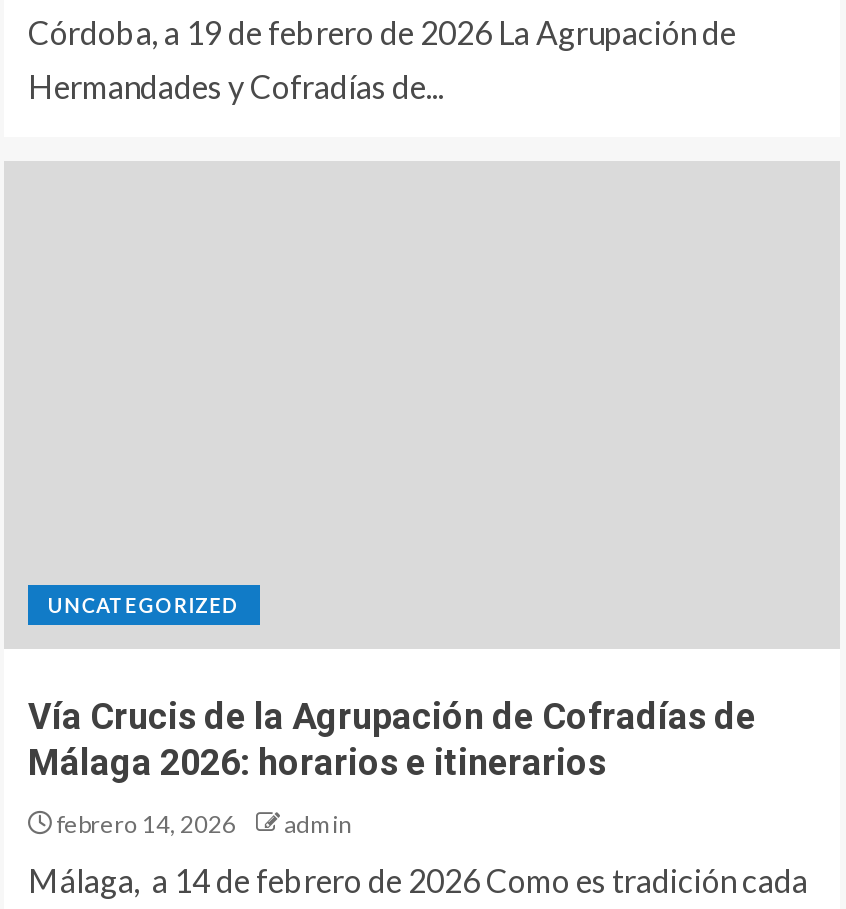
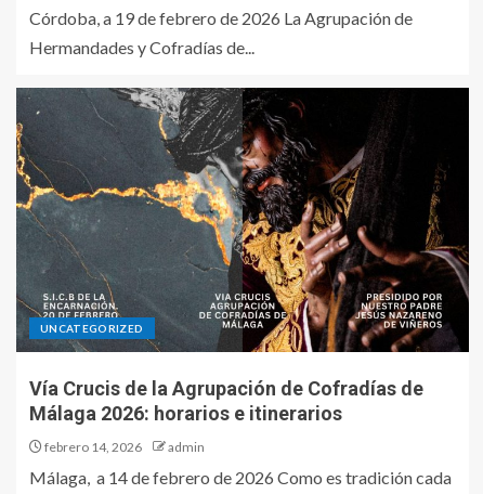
+ [image]
